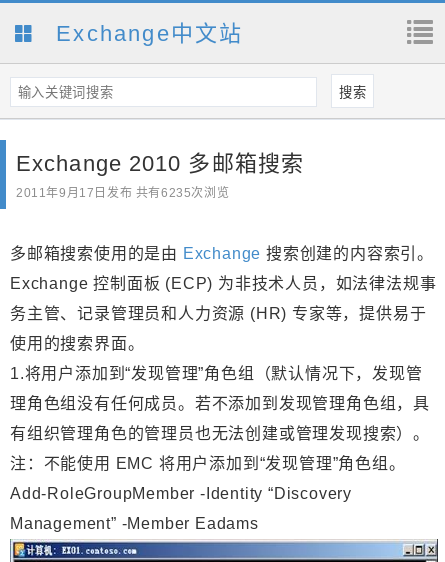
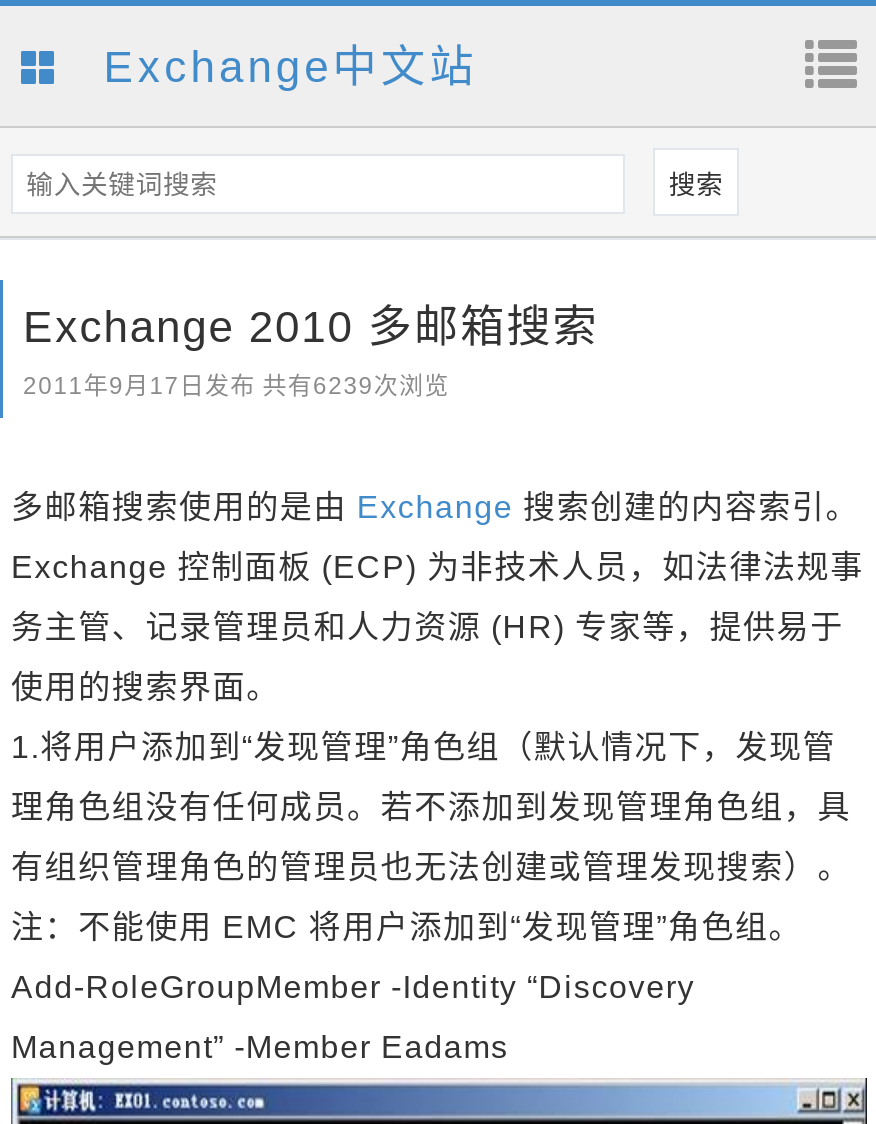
- 2011年9月17日发布 共有6235次浏览
+ 2011年9月17日发布 共有6239次浏览
